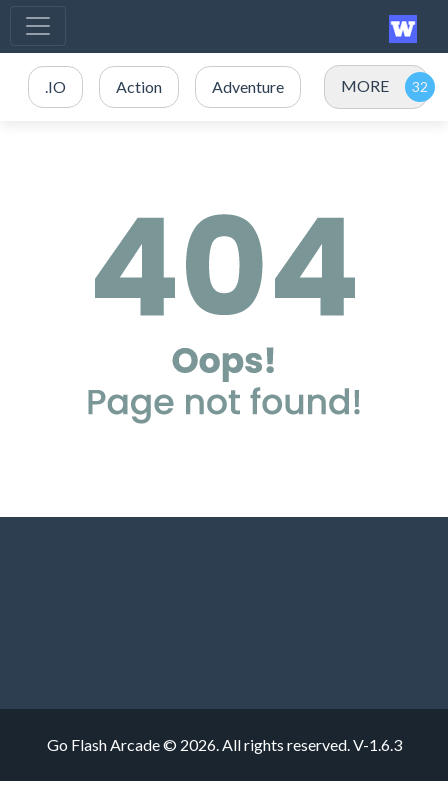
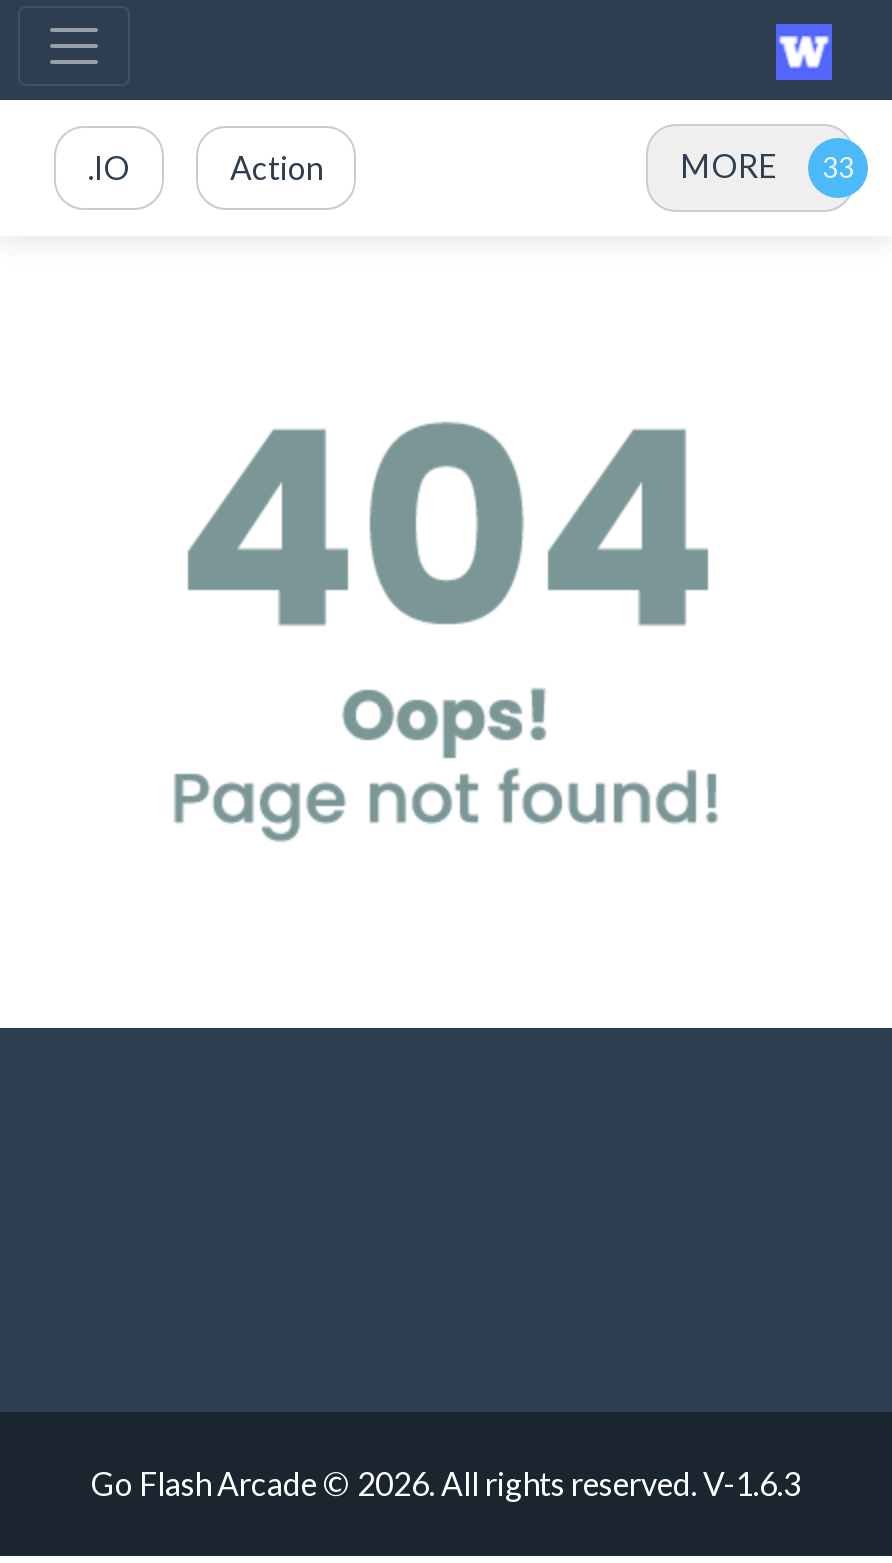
- Adventure
